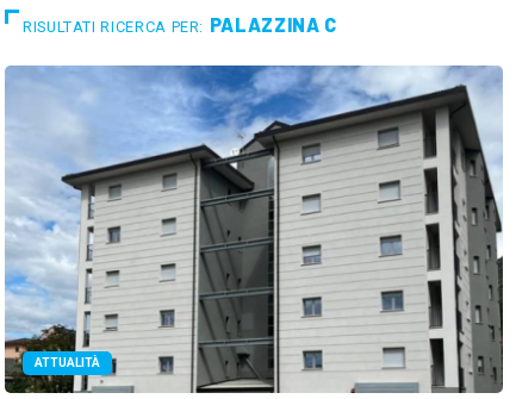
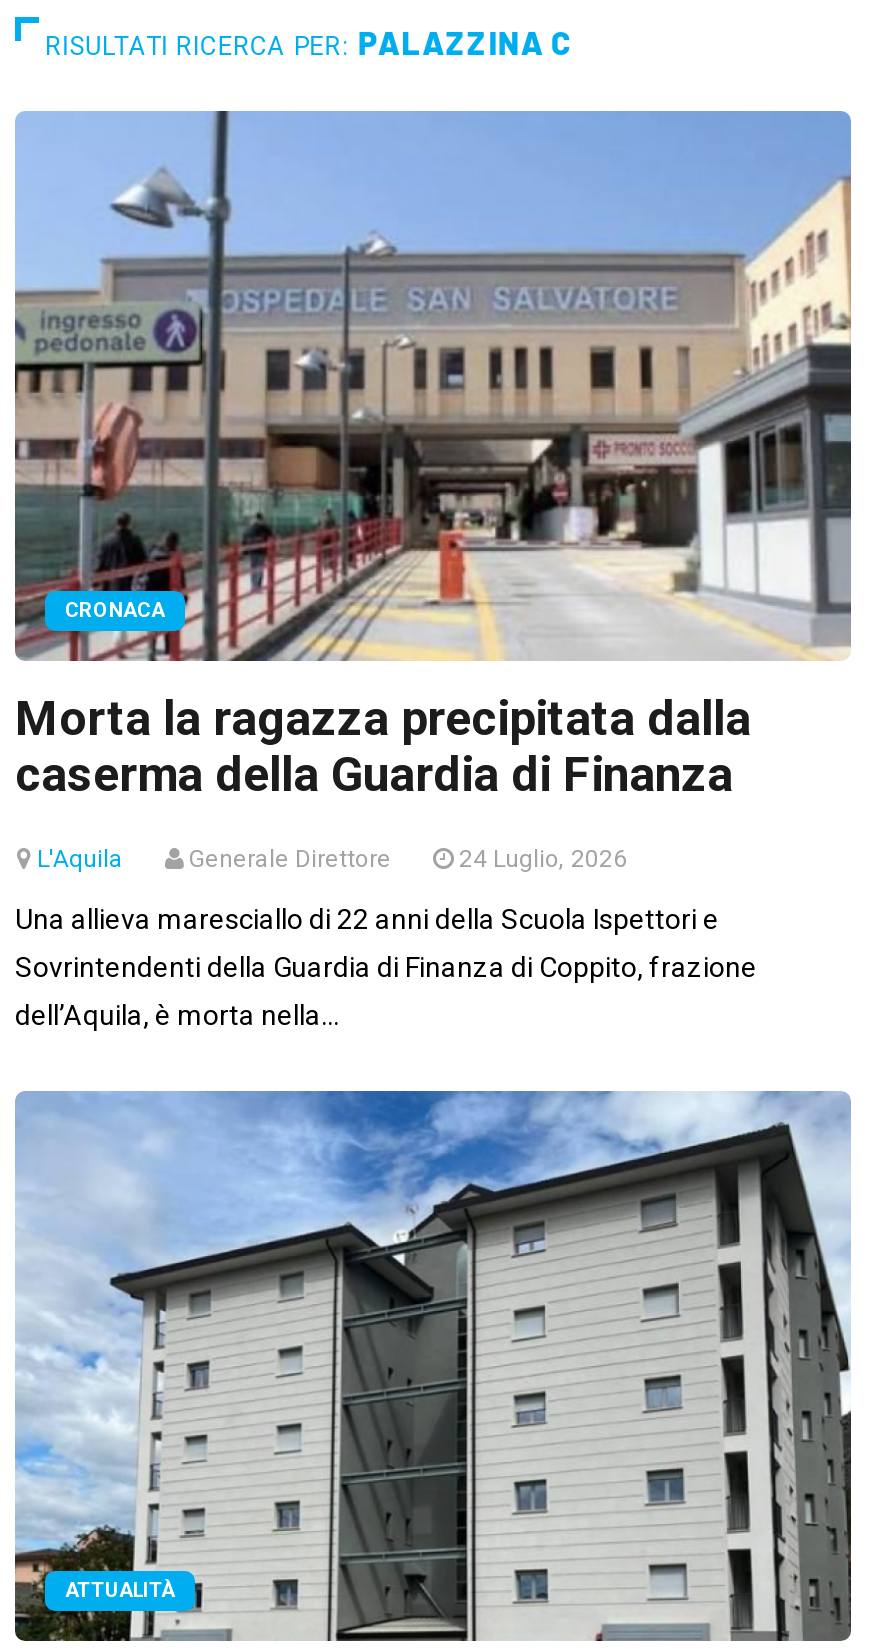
+ [image]
+ CRONACA
+ Morta la ragazza precipitata dalla
+ caserma della Guardia di Finanza
+ L'Aquila
+ Generale Direttore
+ 24 Luglio, 2026
+ Una allieva maresciallo di 22 anni della Scuola Ispettori e
+ Sovrintendenti della Guardia di Finanza di Coppito, frazione
+ dell’Aquila, è morta nella...
